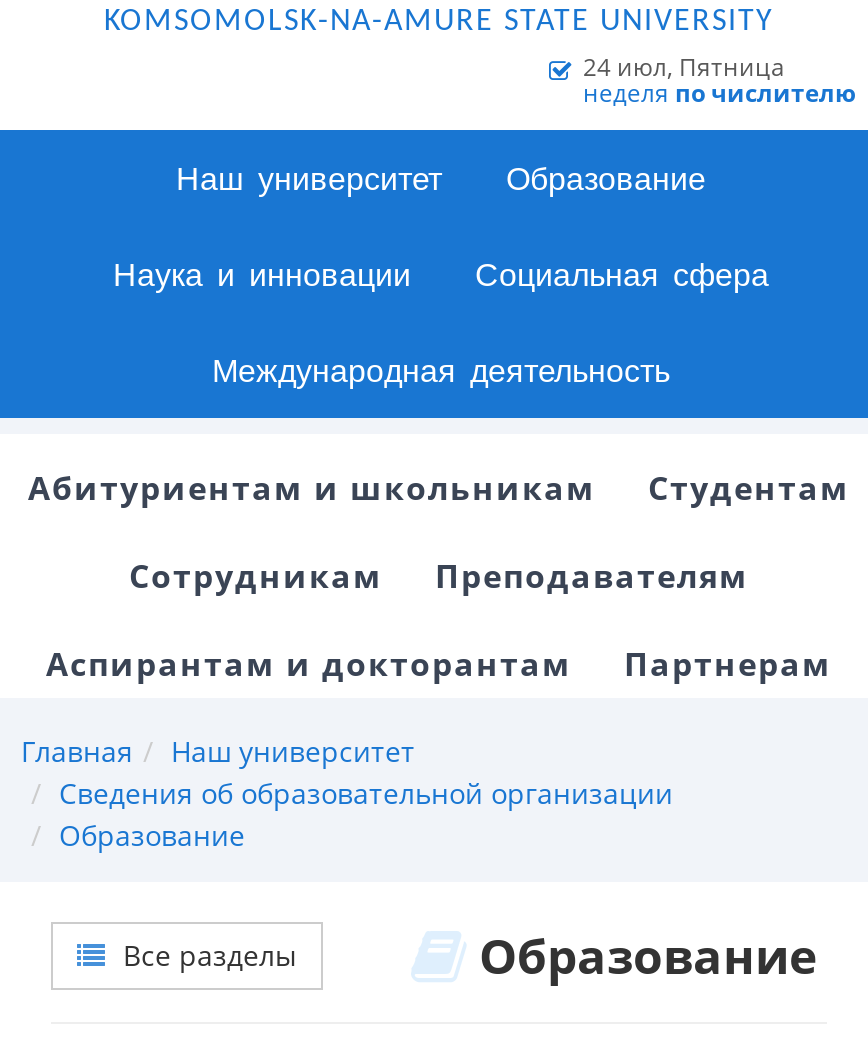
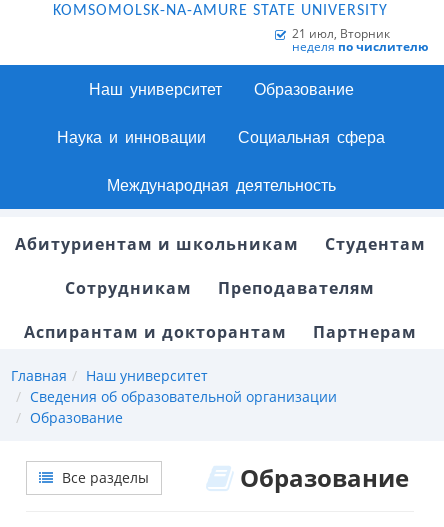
- 24 июл, Пятница
+ 21 июл, Вторник
